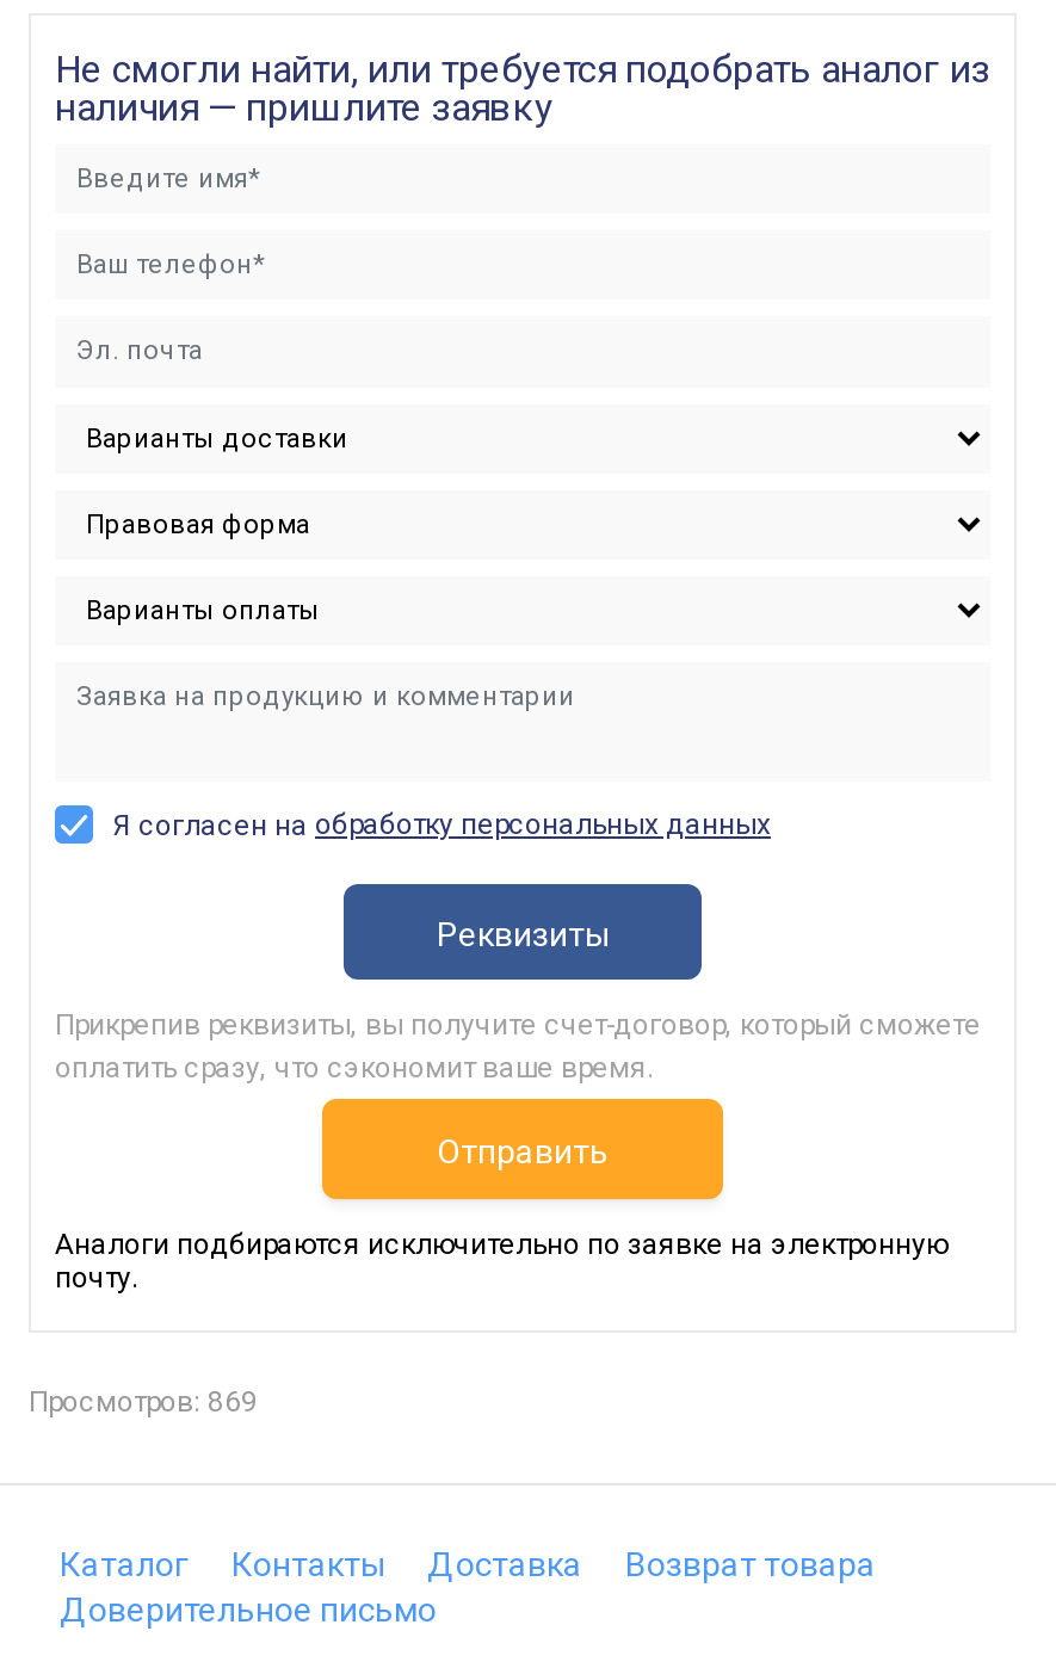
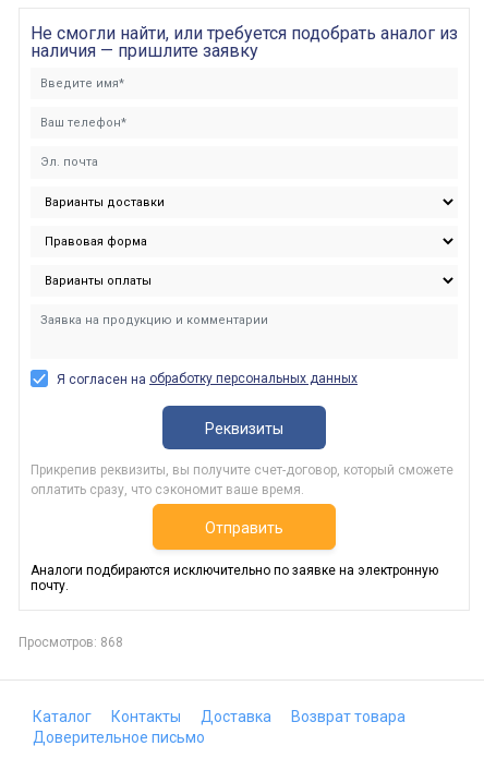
- Просмотров: 869
+ Просмотров: 868
